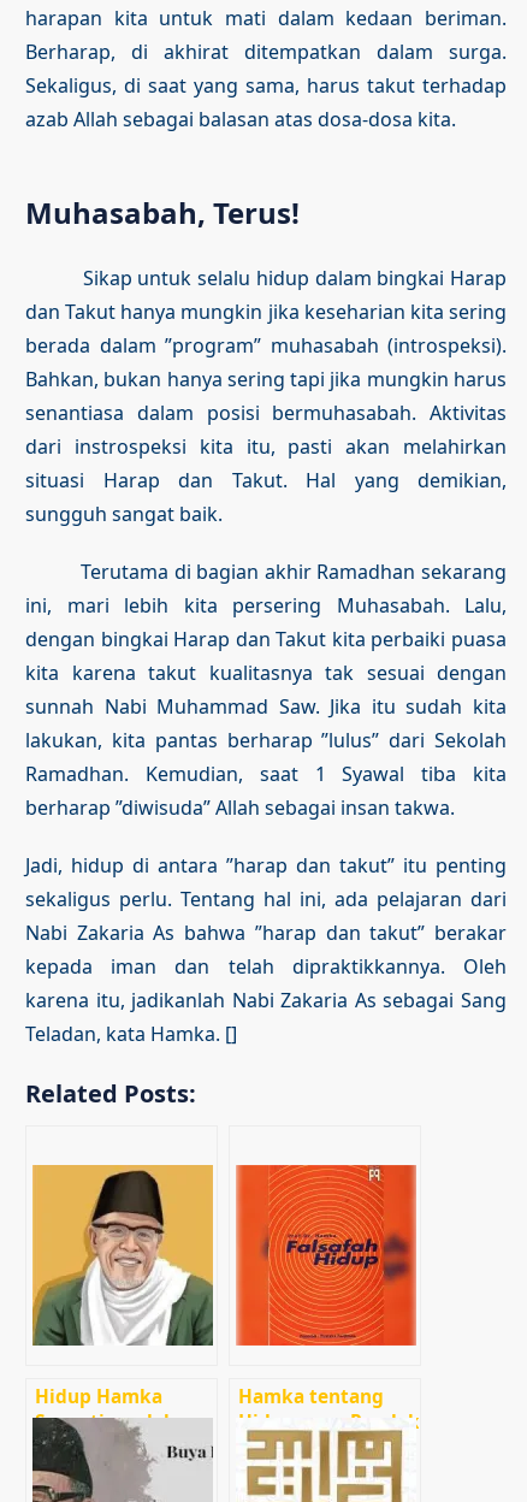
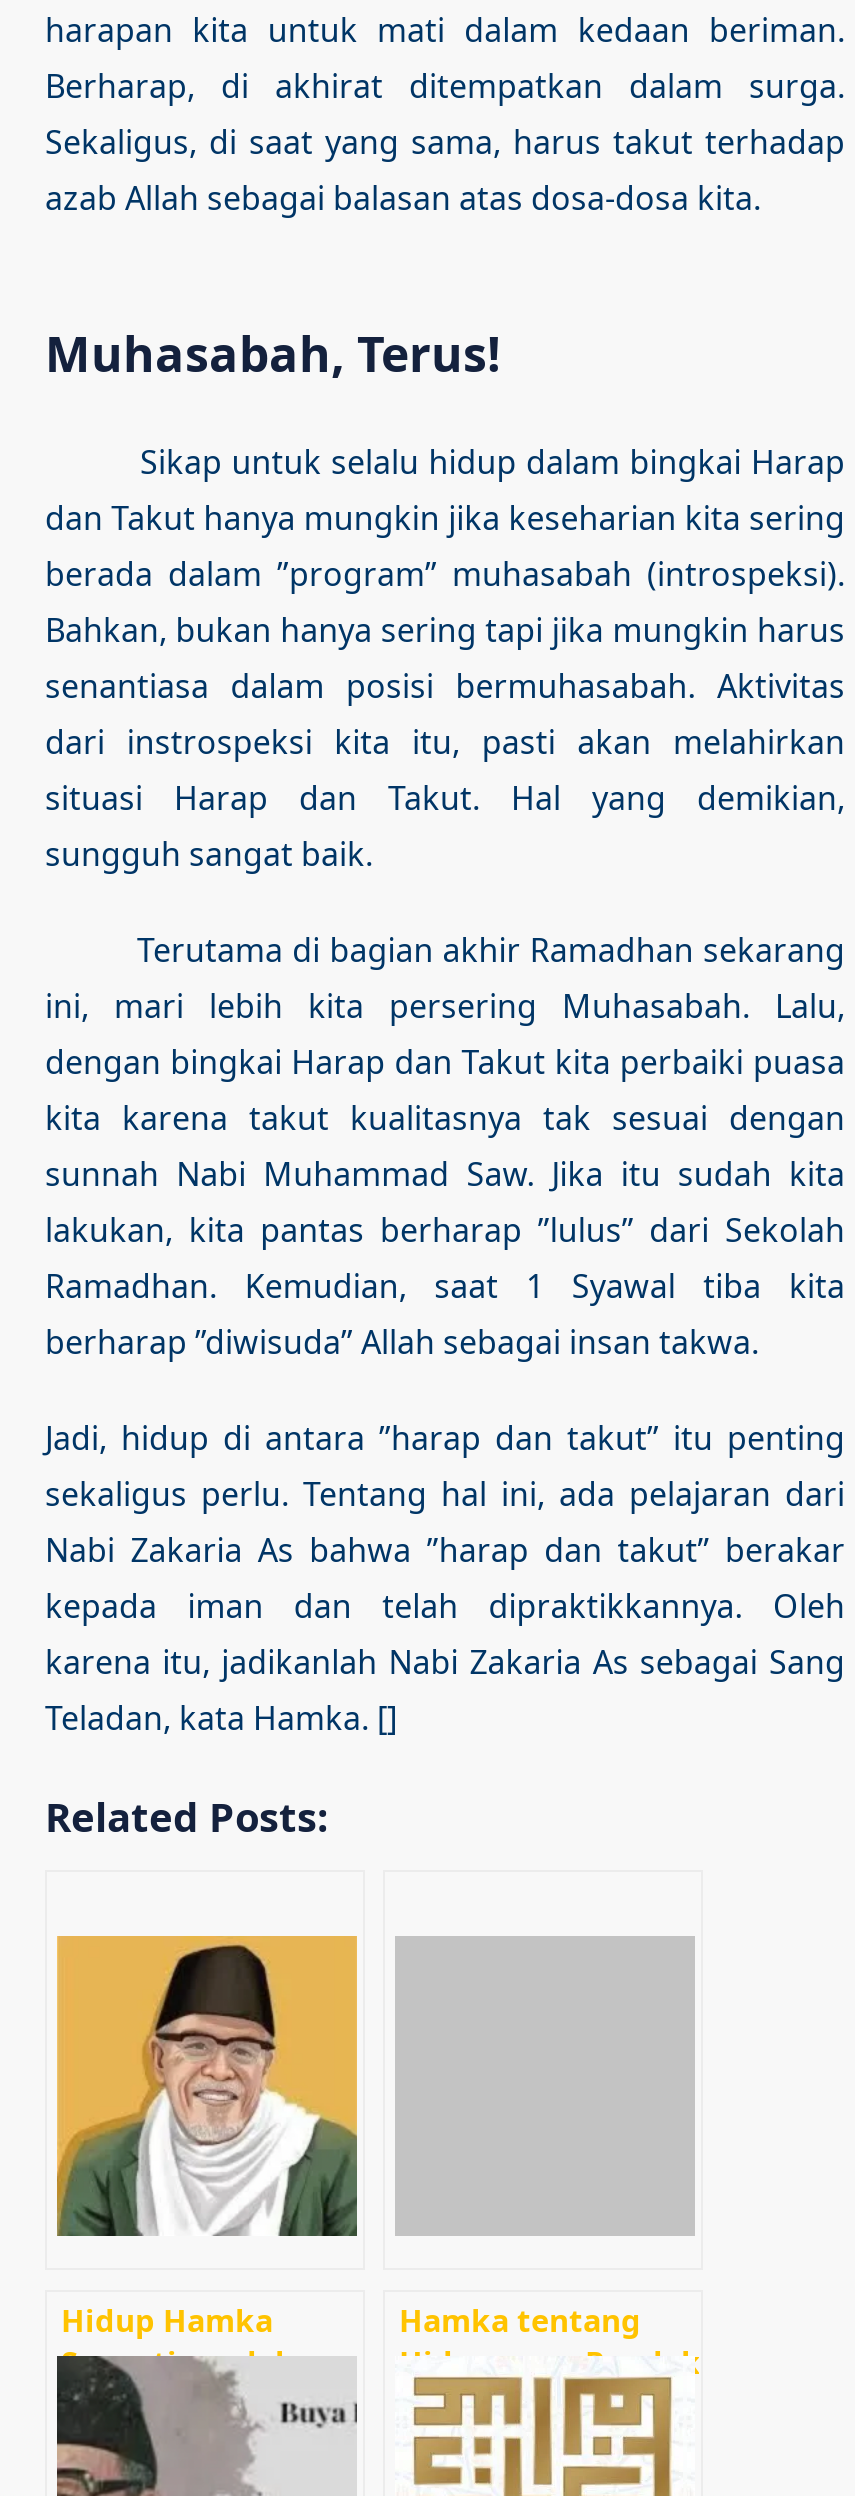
- [image]
